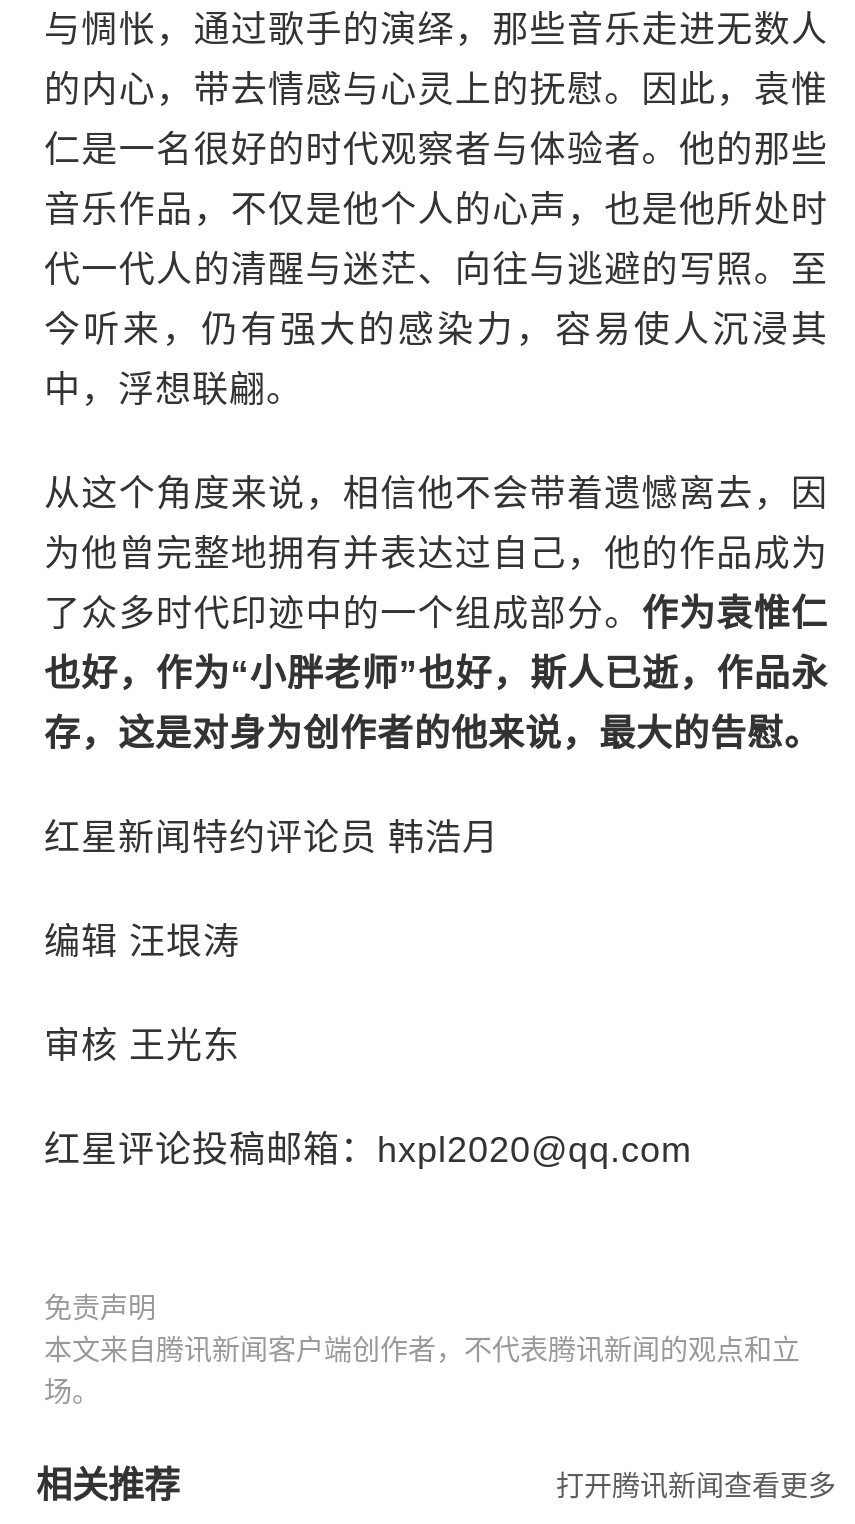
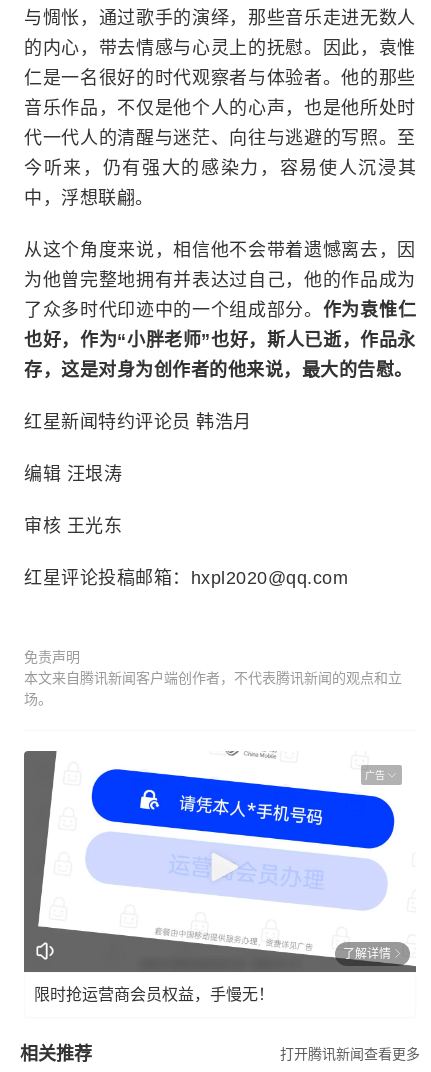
+ [image]
+ 广告

+ 了解详情
+ 限时抢运营商会员权益，手慢无！
